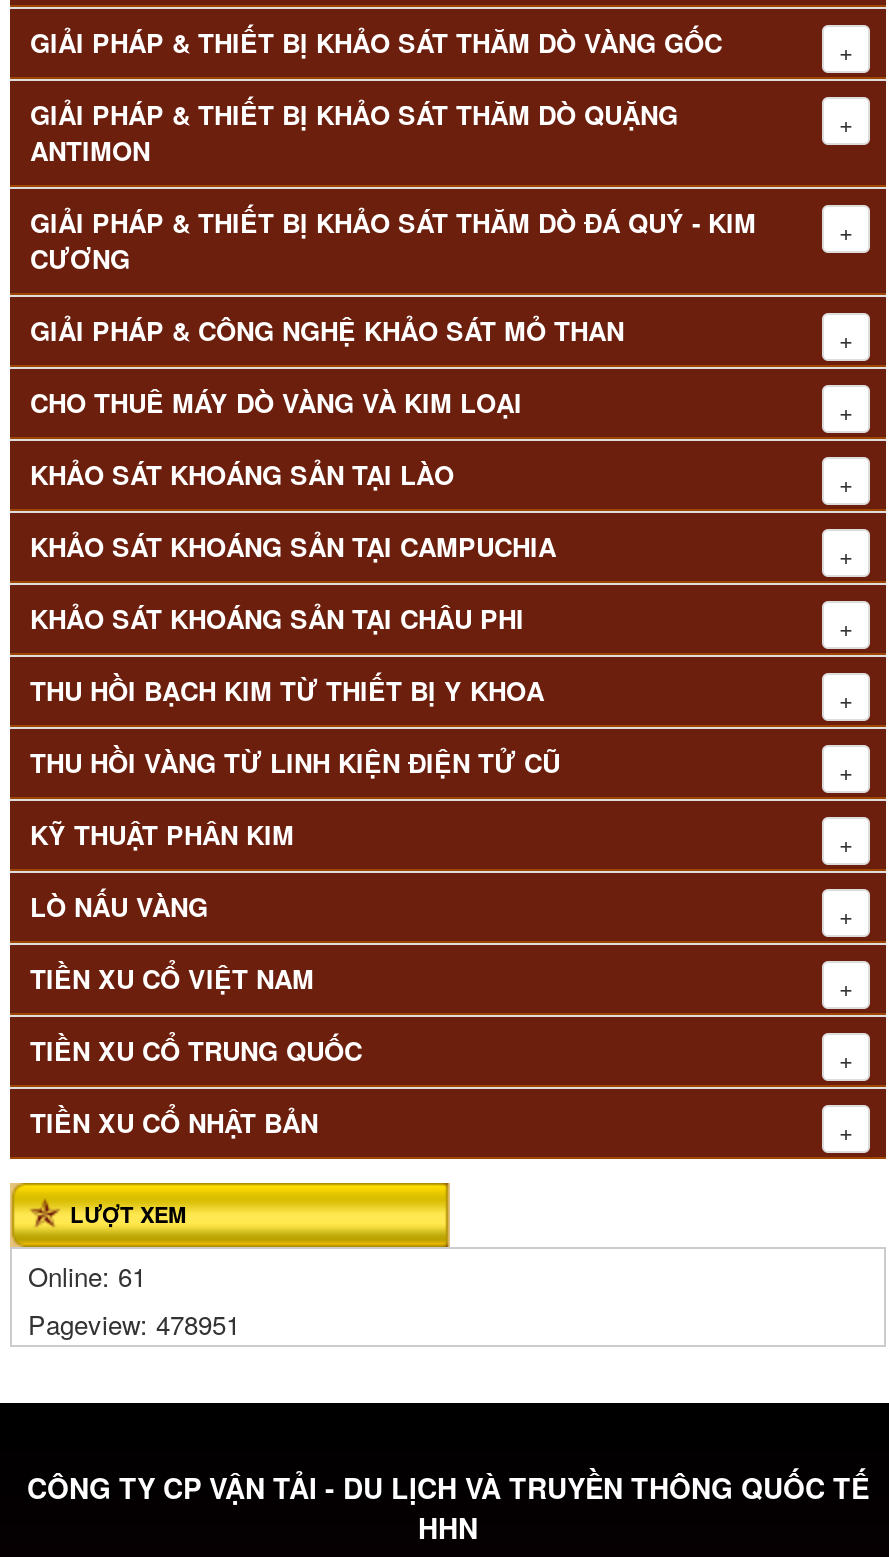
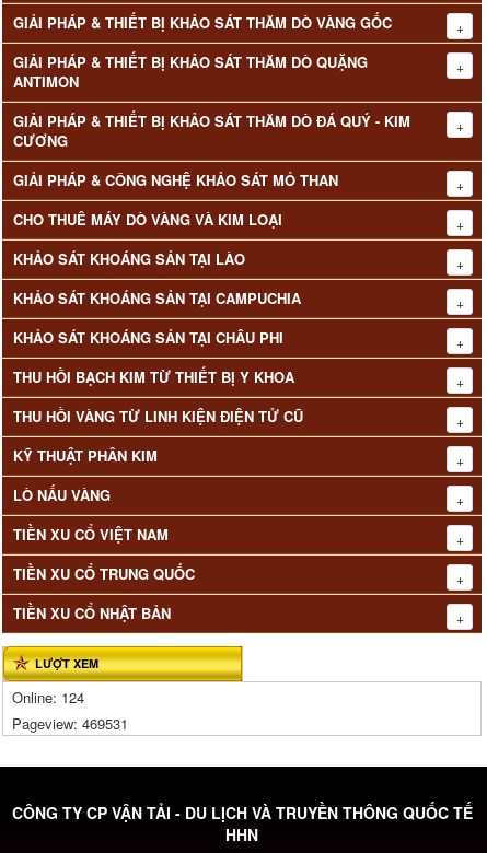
- Online: 61
+ Online: 124

- Pageview: 478951
+ Pageview: 469531
